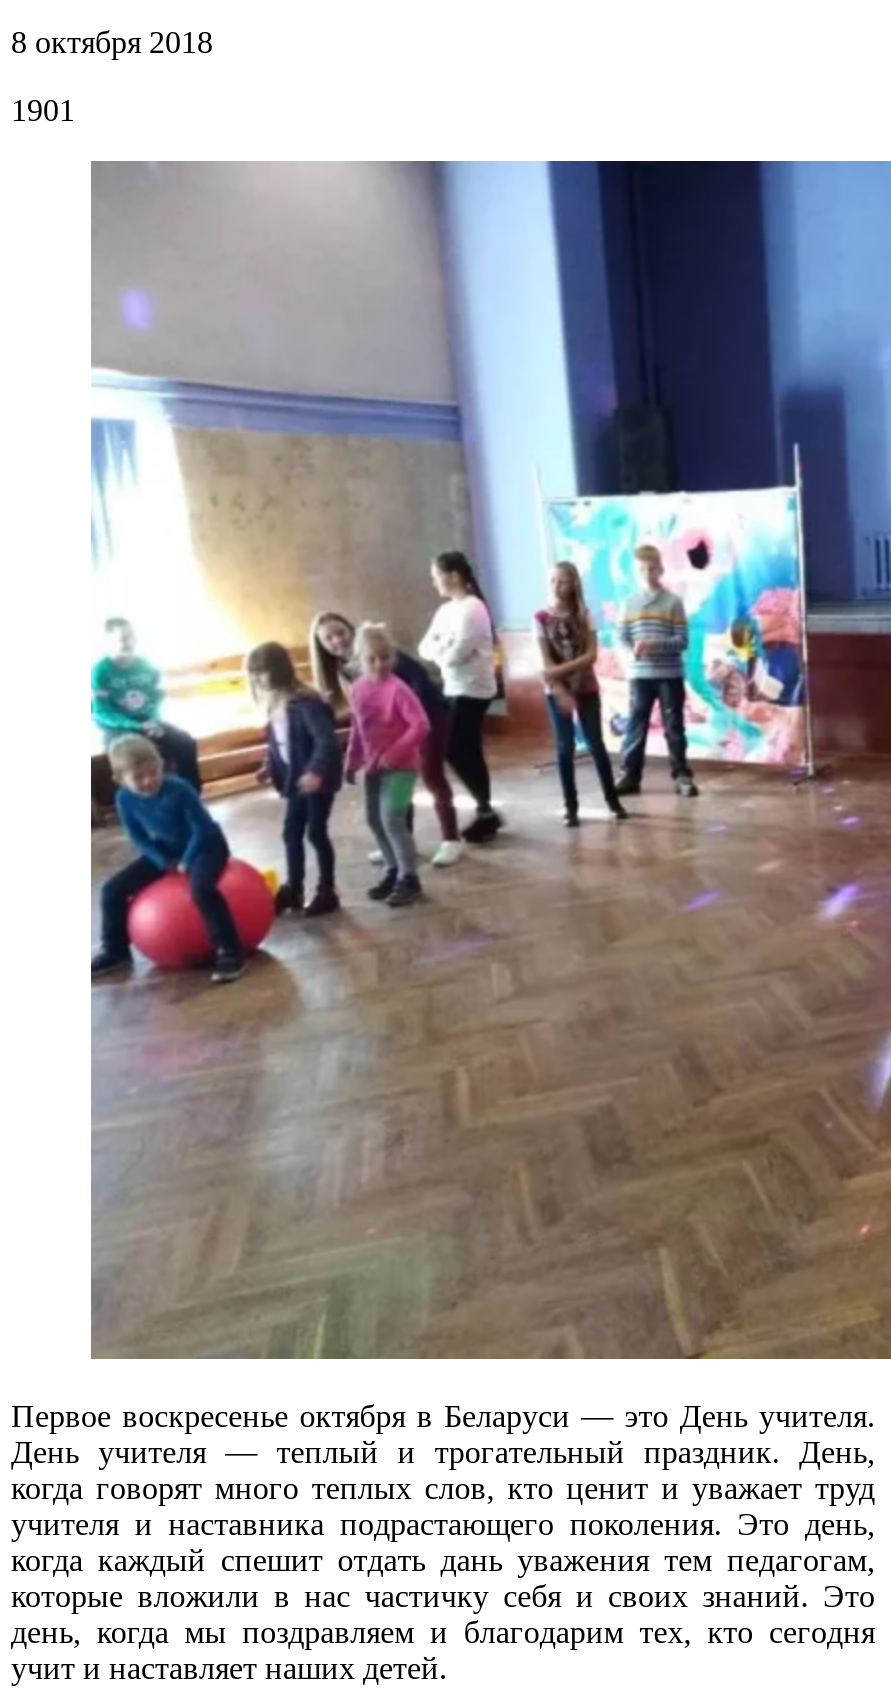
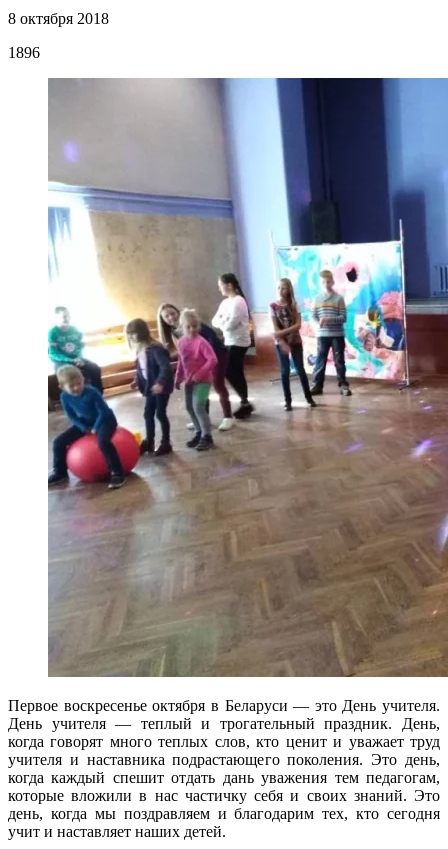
- 1901
+ 1896
